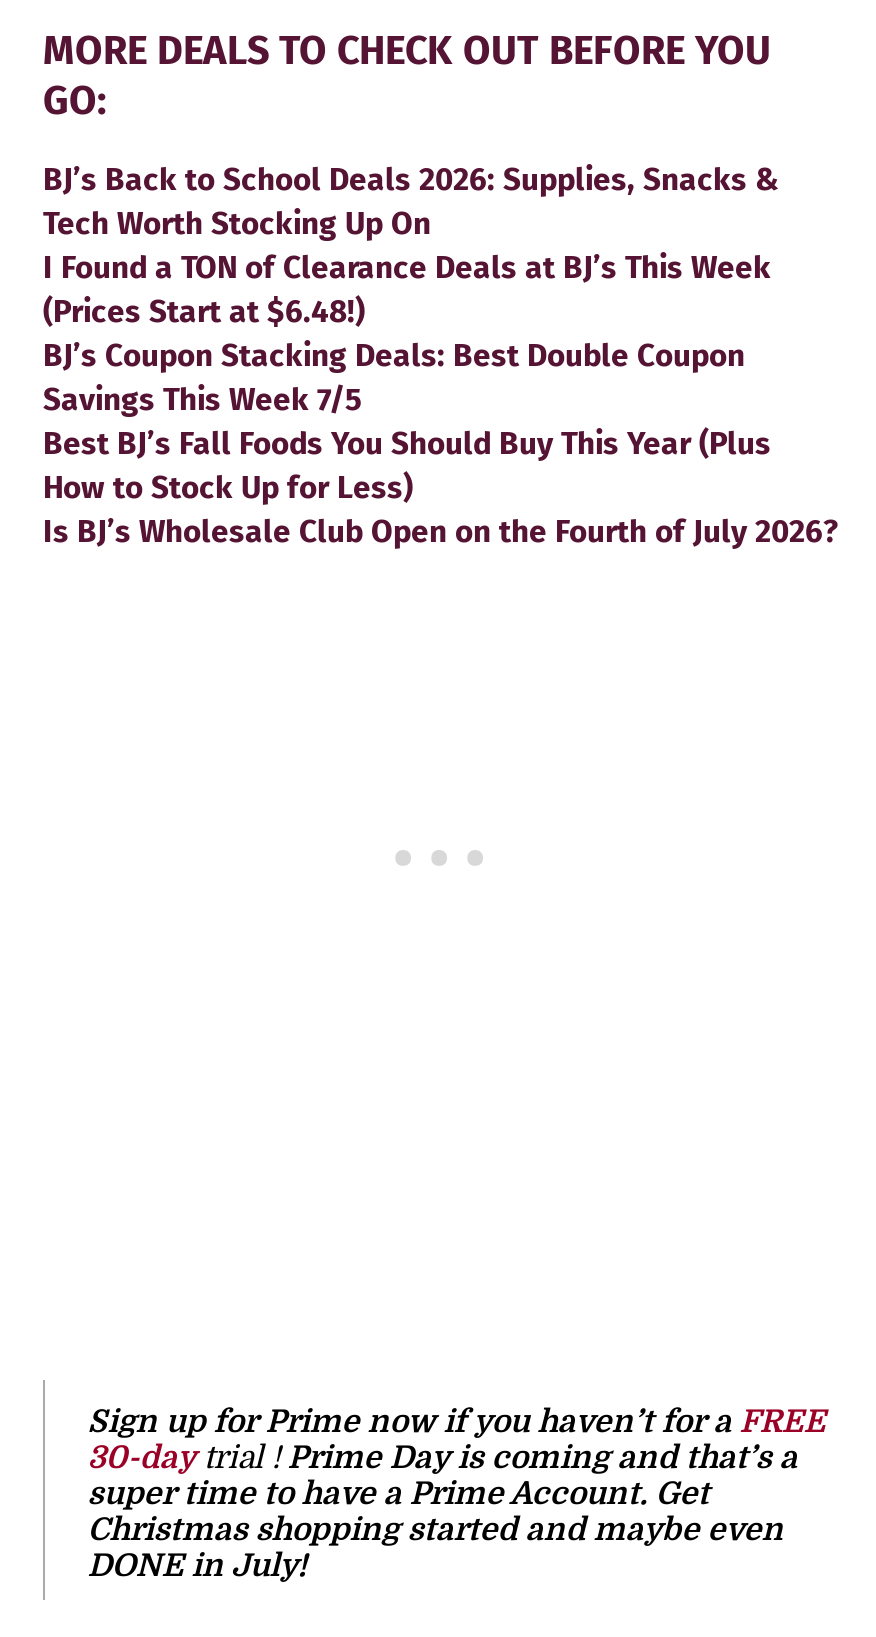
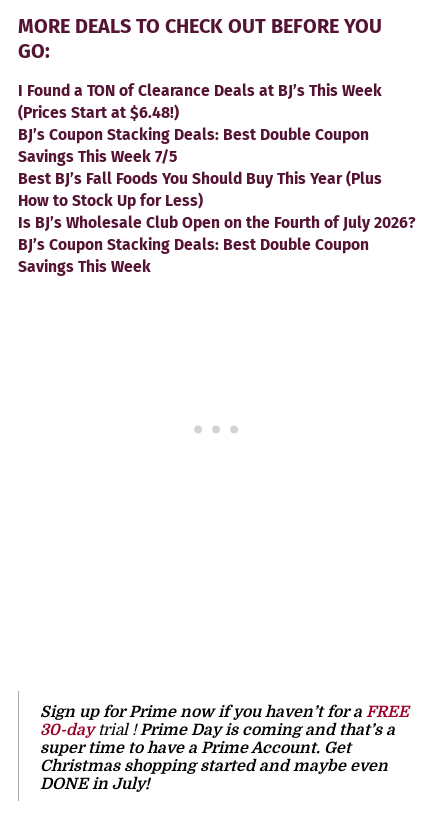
- BJ’s Back to School Deals 2026: Supplies, Snacks &
- Tech Worth Stocking Up On

moved up: I Found a TON of Clearance Deals at BJ’s This Week | (Prices Start at $6.48!) | BJ’s Coupon Stacking Deals: Best Double Coupon | Savings This Week 7/5 | Best BJ’s Fall Foods You Should Buy This Year (Plus | How to Stock Up for Less) | Is BJ’s Wholesale Club Open on the Fourth of July 2026?

+ BJ’s Coupon Stacking Deals: Best Double Coupon
+ Savings This Week
